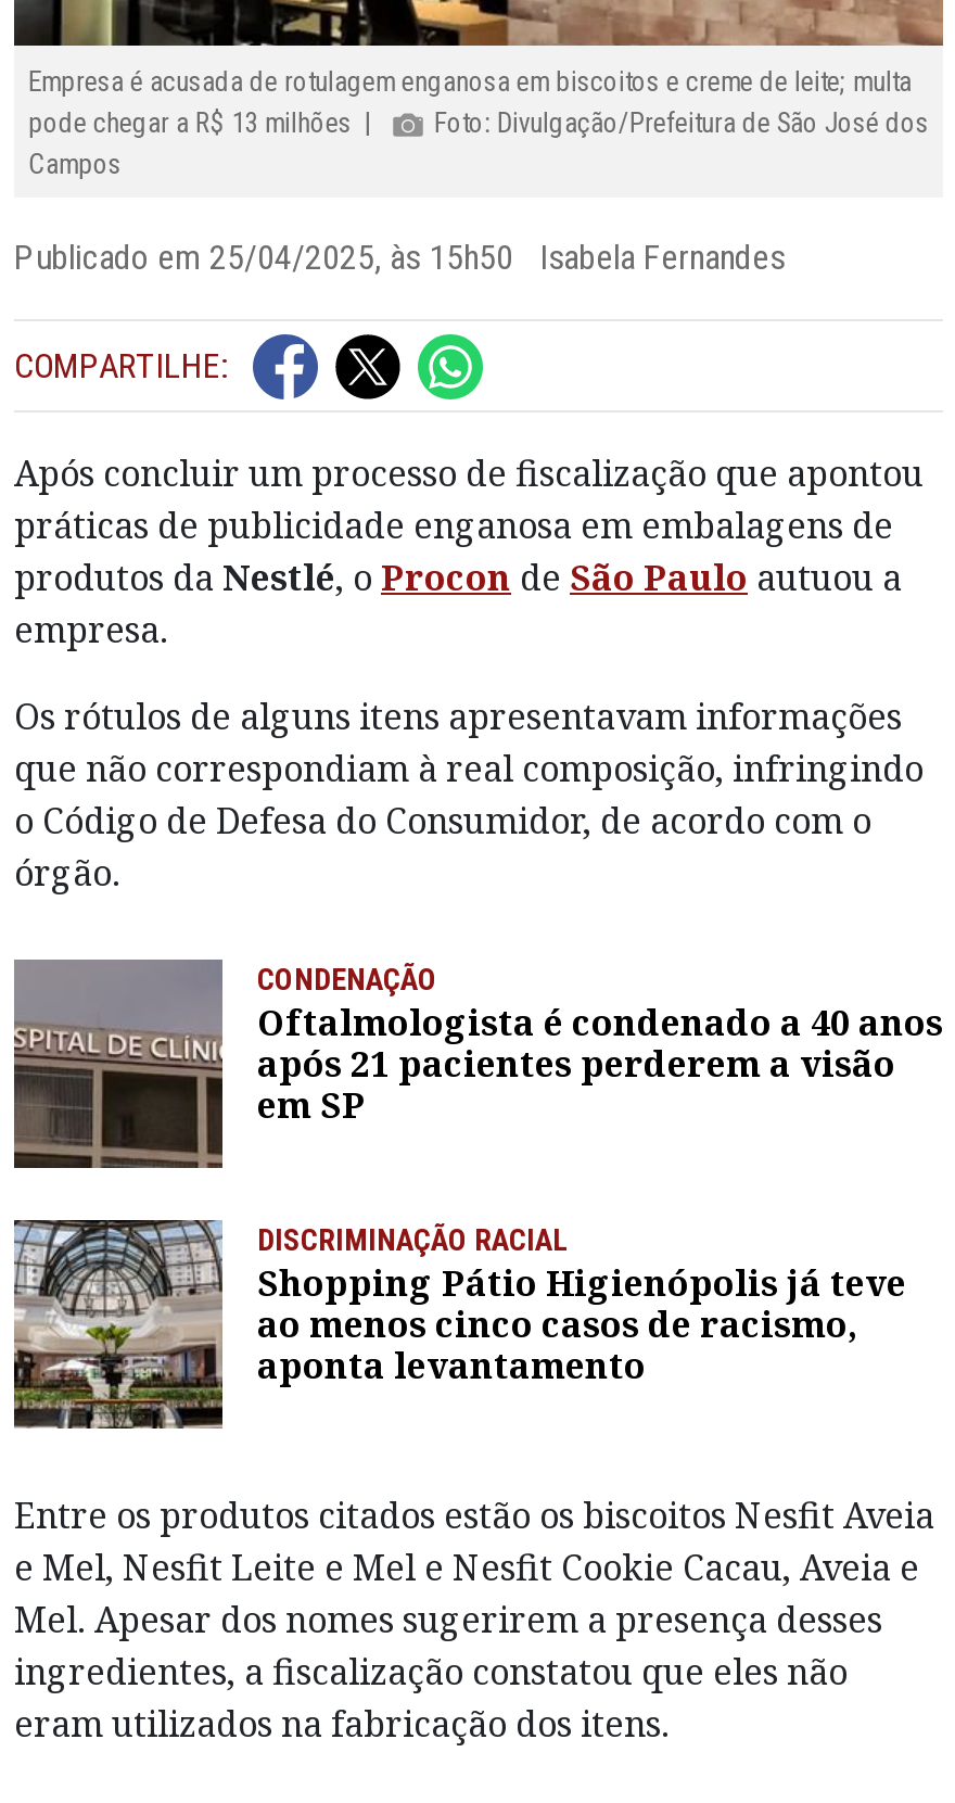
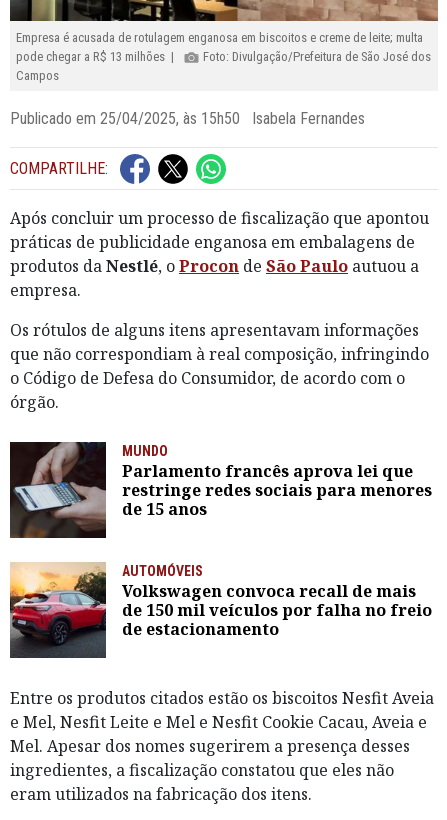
- [image]
- CONDENAÇÃO
- Oftalmologista é condenado a 40 anos
- após 21 pacientes perderem a visão
- em SP
+ [image]
+ MUNDO
+ Parlamento francês aprova lei que
+ restringe redes sociais para menores
+ de 15 anos

- [image]
- DISCRIMINAÇÃO RACIAL
- Shopping Pátio Higienópolis já teve
- ao menos cinco casos de racismo,
- aponta levantamento
+ [image]
+ AUTOMÓVEIS
+ Volkswagen convoca recall de mais
+ de 150 mil veículos por falha no freio
+ de estacionamento
